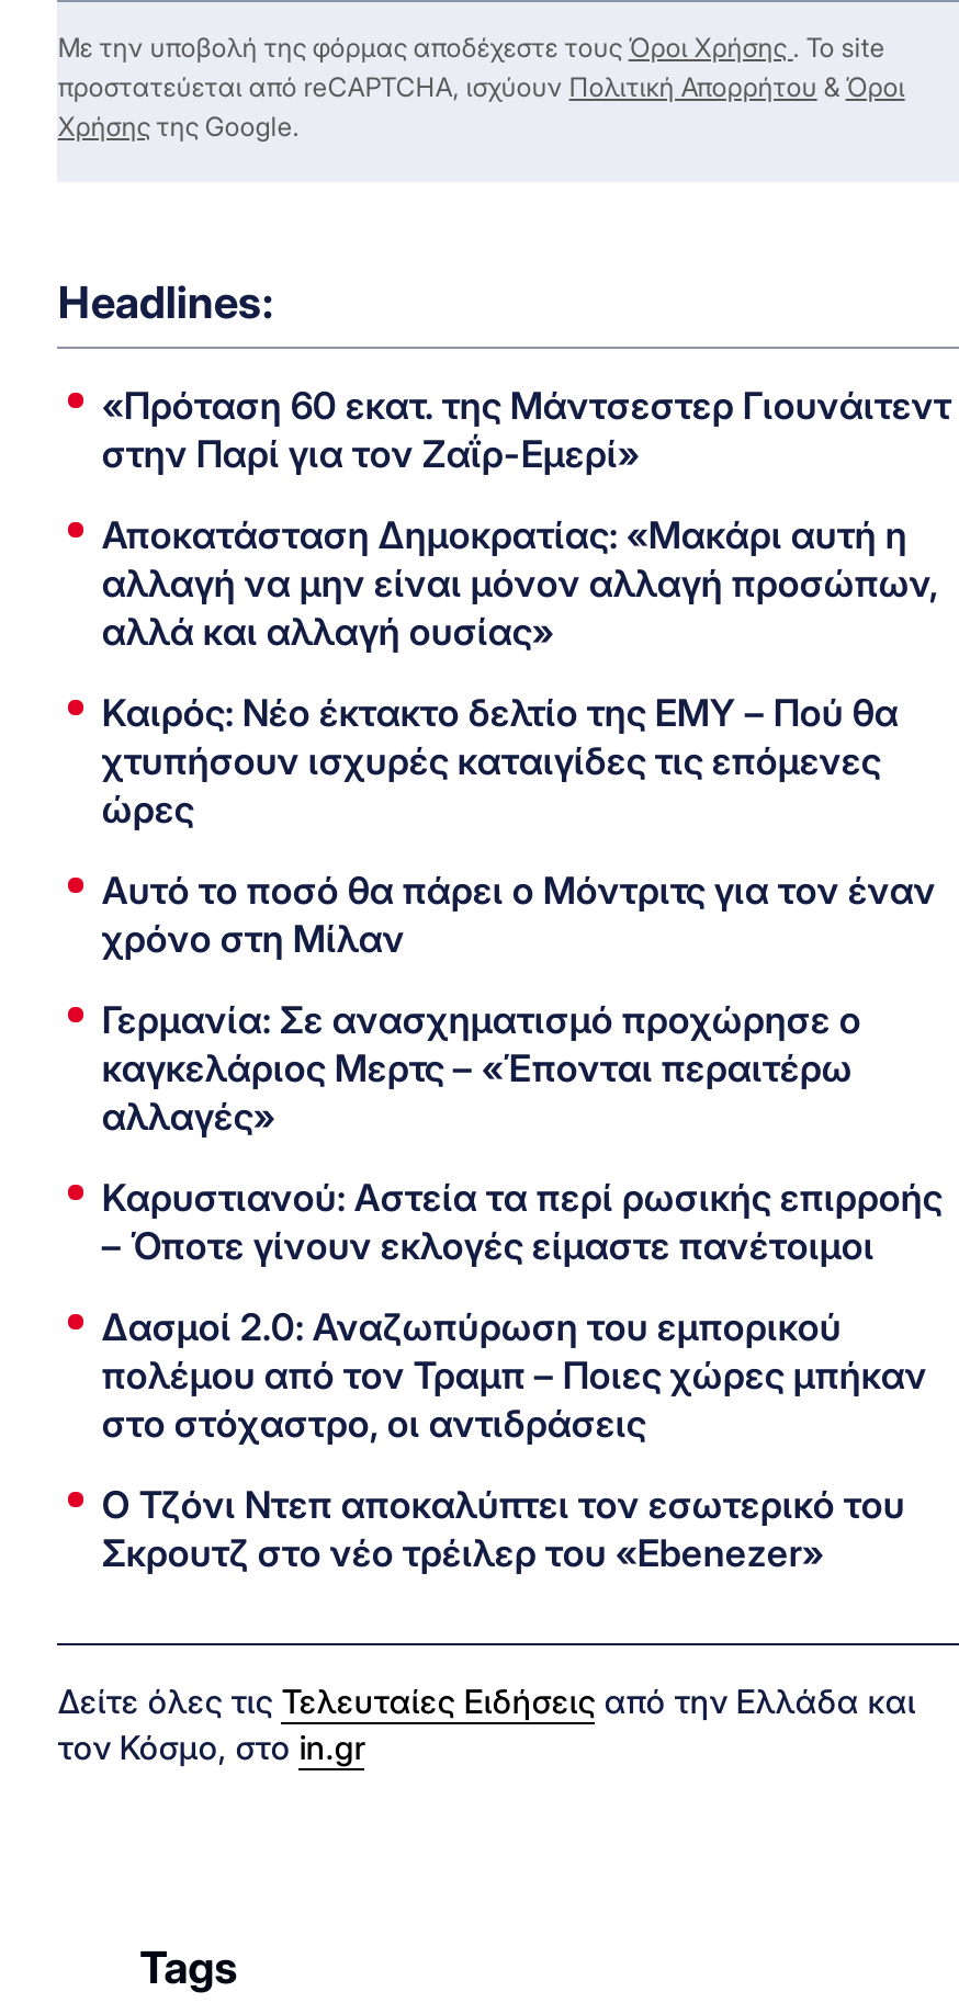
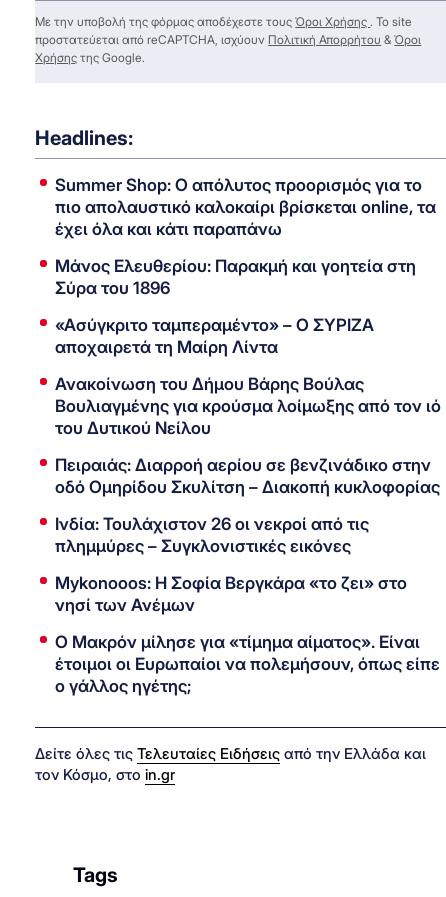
- «Πρόταση 60 εκατ. της Μάντσεστερ Γιουνάιτεντ
- στην Παρί για τον Ζαΐρ-Εμερί»
+ Summer Shop: Ο απόλυτος προορισμός για το
+ πιο απολαυστικό καλοκαίρι βρίσκεται online, τα
+ έχει όλα και κάτι παραπάνω

- Αποκατάσταση Δημοκρατίας: «Μακάρι αυτή η
- αλλαγή να μην είναι μόνον αλλαγή προσώπων,
- αλλά και αλλαγή ουσίας»
+ Μάνος Ελευθερίου: Παρακμή και γοητεία στη
+ Σύρα του 1896

- Καιρός: Νέο έκτακτο δελτίο της ΕΜΥ – Πού θα
- χτυπήσουν ισχυρές καταιγίδες τις επόμενες
- ώρες
+ «Ασύγκριτο ταμπεραμέντο» – Ο ΣΥΡΙΖΑ
+ αποχαιρετά τη Μαίρη Λίντα

- Αυτό το ποσό θα πάρει ο Μόντριτς για τον έναν
- χρόνο στη Μίλαν
+ Ανακοίνωση του Δήμου Βάρης Βούλας
+ Βουλιαγμένης για κρούσμα λοίμωξης από τον ιό
+ του Δυτικού Νείλου

- Γερμανία: Σε ανασχηματισμό προχώρησε ο
- καγκελάριος Μερτς – «Έπονται περαιτέρω
- αλλαγές»
+ Πειραιάς: Διαρροή αερίου σε βενζινάδικο στην
+ οδό Ομηρίδου Σκυλίτση – Διακοπή κυκλοφορίας

- Καρυστιανού: Αστεία τα περί ρωσικής επιρροής
- – Όποτε γίνουν εκλογές είμαστε πανέτοιμοι
+ Ινδία: Τουλάχιστον 26 οι νεκροί από τις
+ πλημμύρες – Συγκλονιστικές εικόνες

- Δασμοί 2.0: Αναζωπύρωση του εμπορικού
- πολέμου από τον Τραμπ – Ποιες χώρες μπήκαν
- στο στόχαστρο, οι αντιδράσεις
+ Mykonooos: Η Σοφία Βεργκάρα «το ζει» στο
+ νησί των Ανέμων

- Ο Τζόνι Ντεπ αποκαλύπτει τον εσωτερικό του
- Σκρουτζ στο νέο τρέιλερ του «Ebenezer»
+ Ο Μακρόν μίλησε για «τίμημα αίματος». Είναι
+ έτοιμοι οι Ευρωπαίοι να πολεμήσουν, όπως είπε
+ ο γάλλος ηγέτης;
